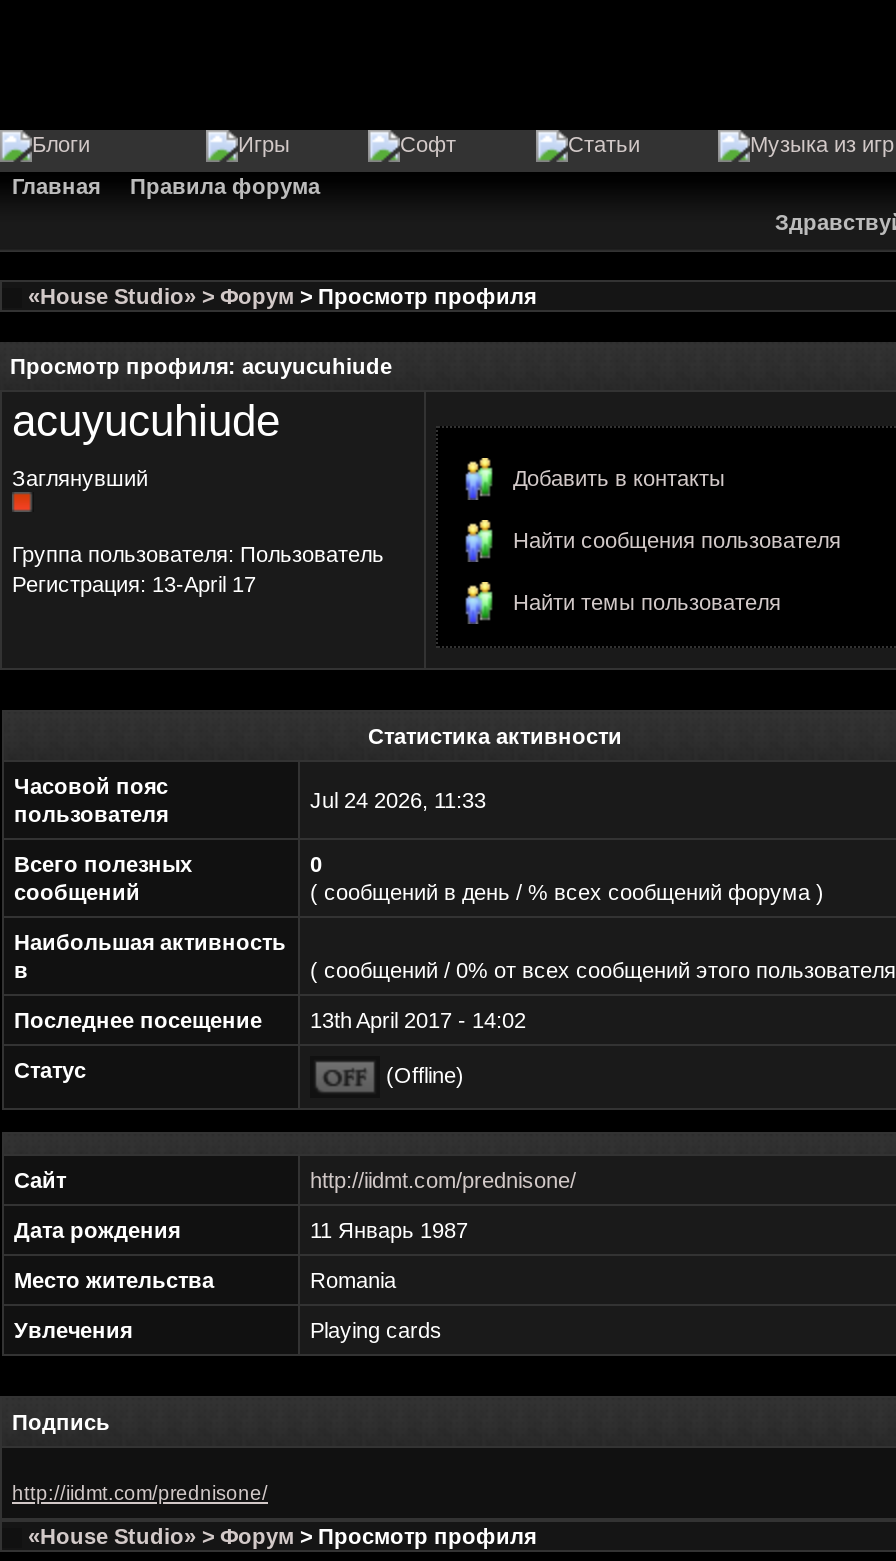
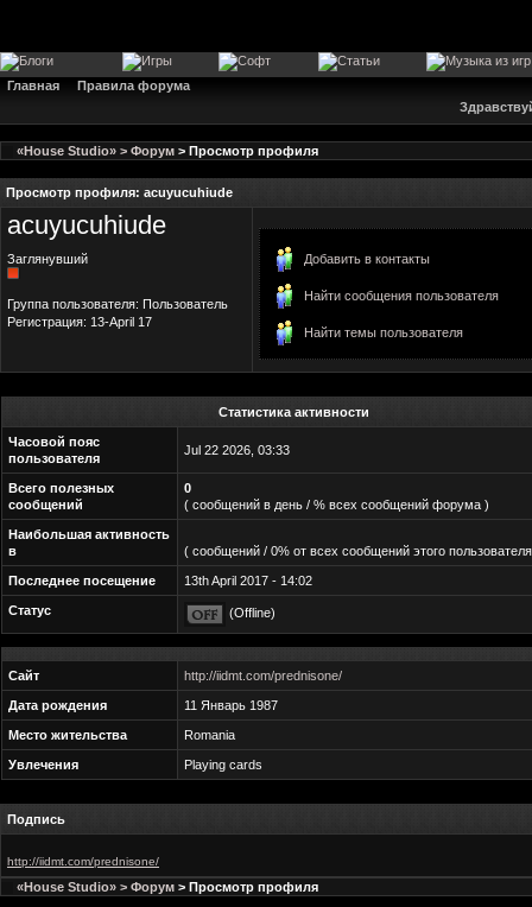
- Jul 24 2026, 11:33
+ Jul 22 2026, 03:33
